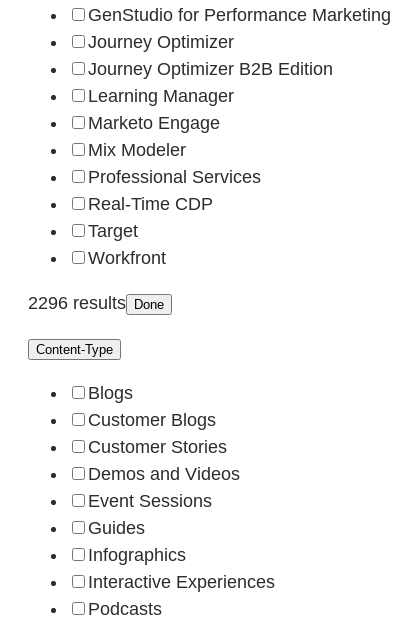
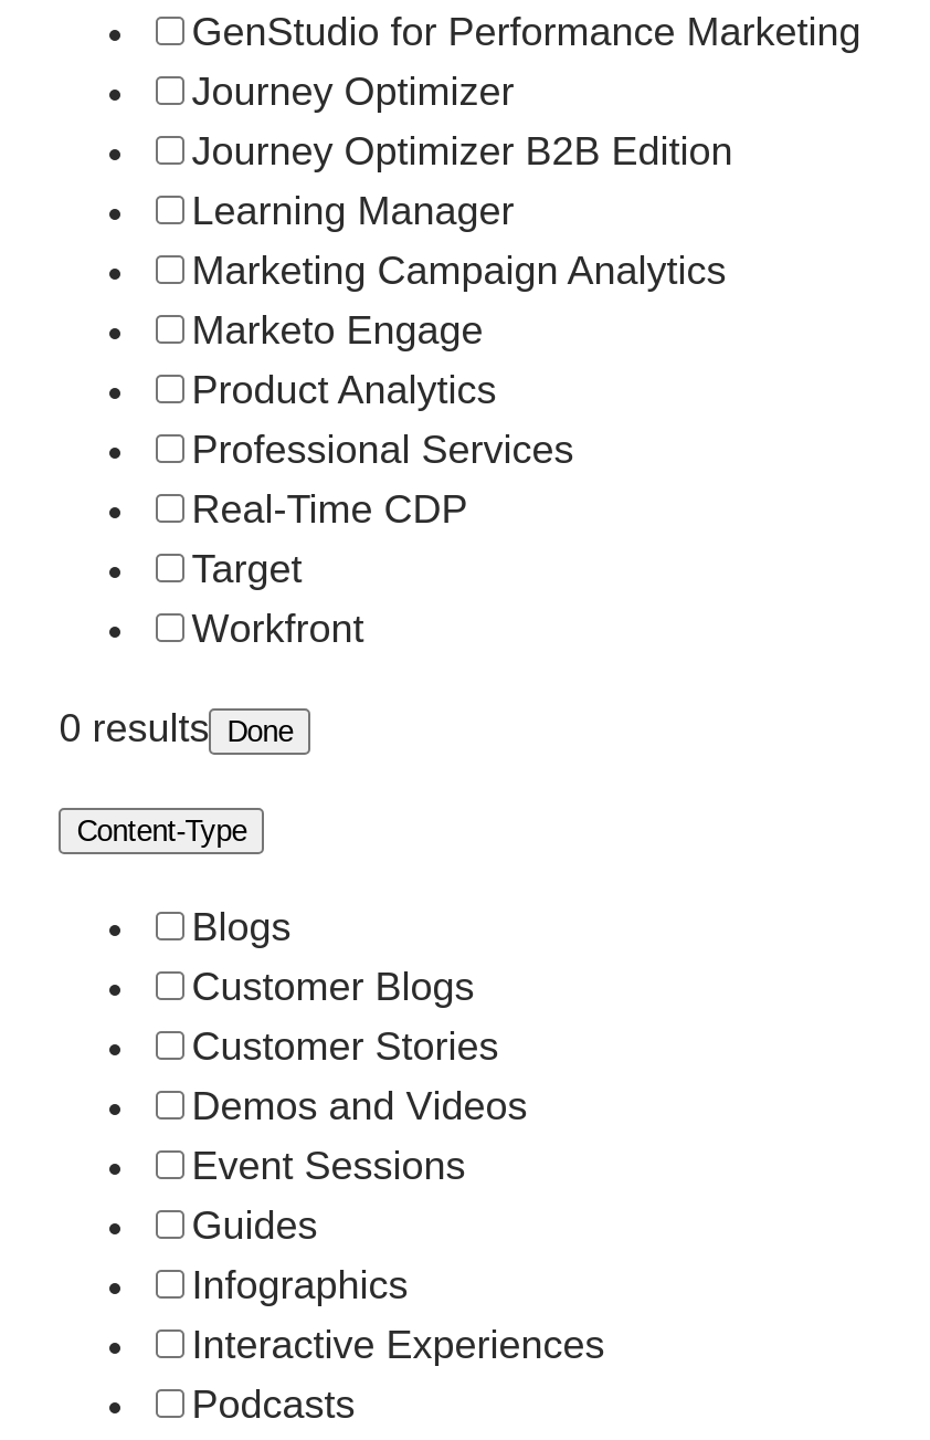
+ Marketing Campaign Analytics

- Mix Modeler
+ Product Analytics

- 2296 results Done
+ 0 results Done
